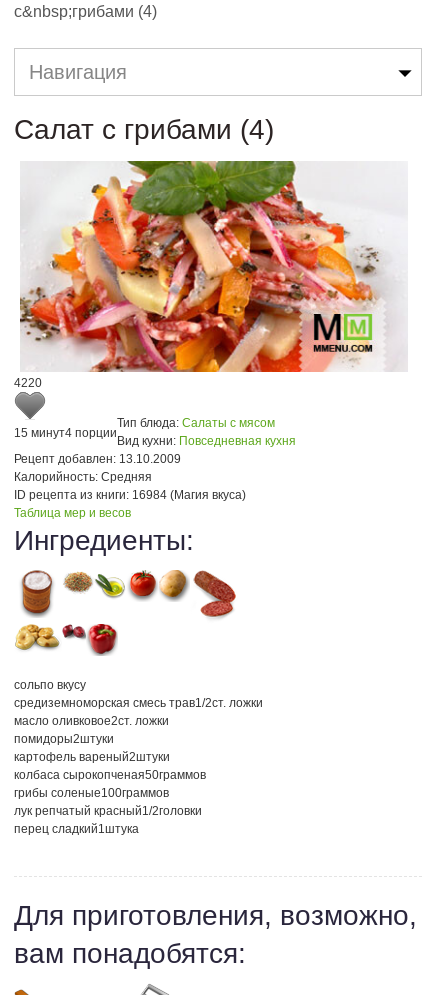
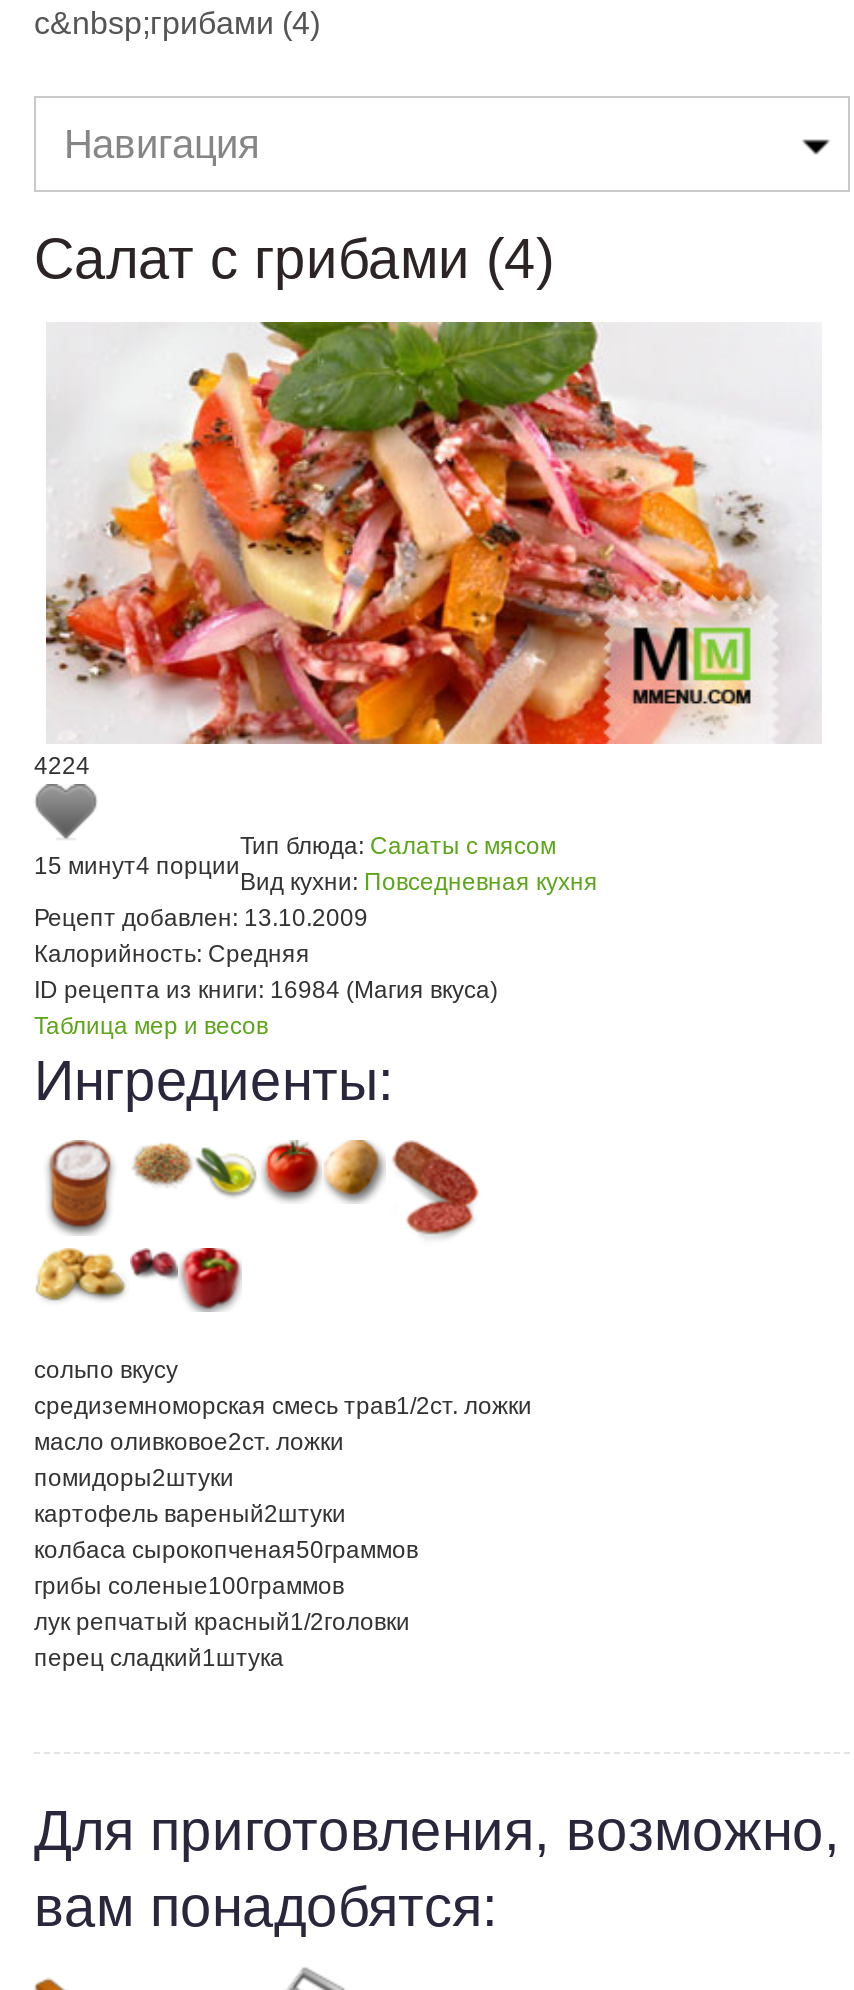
- 4220
+ 4224
